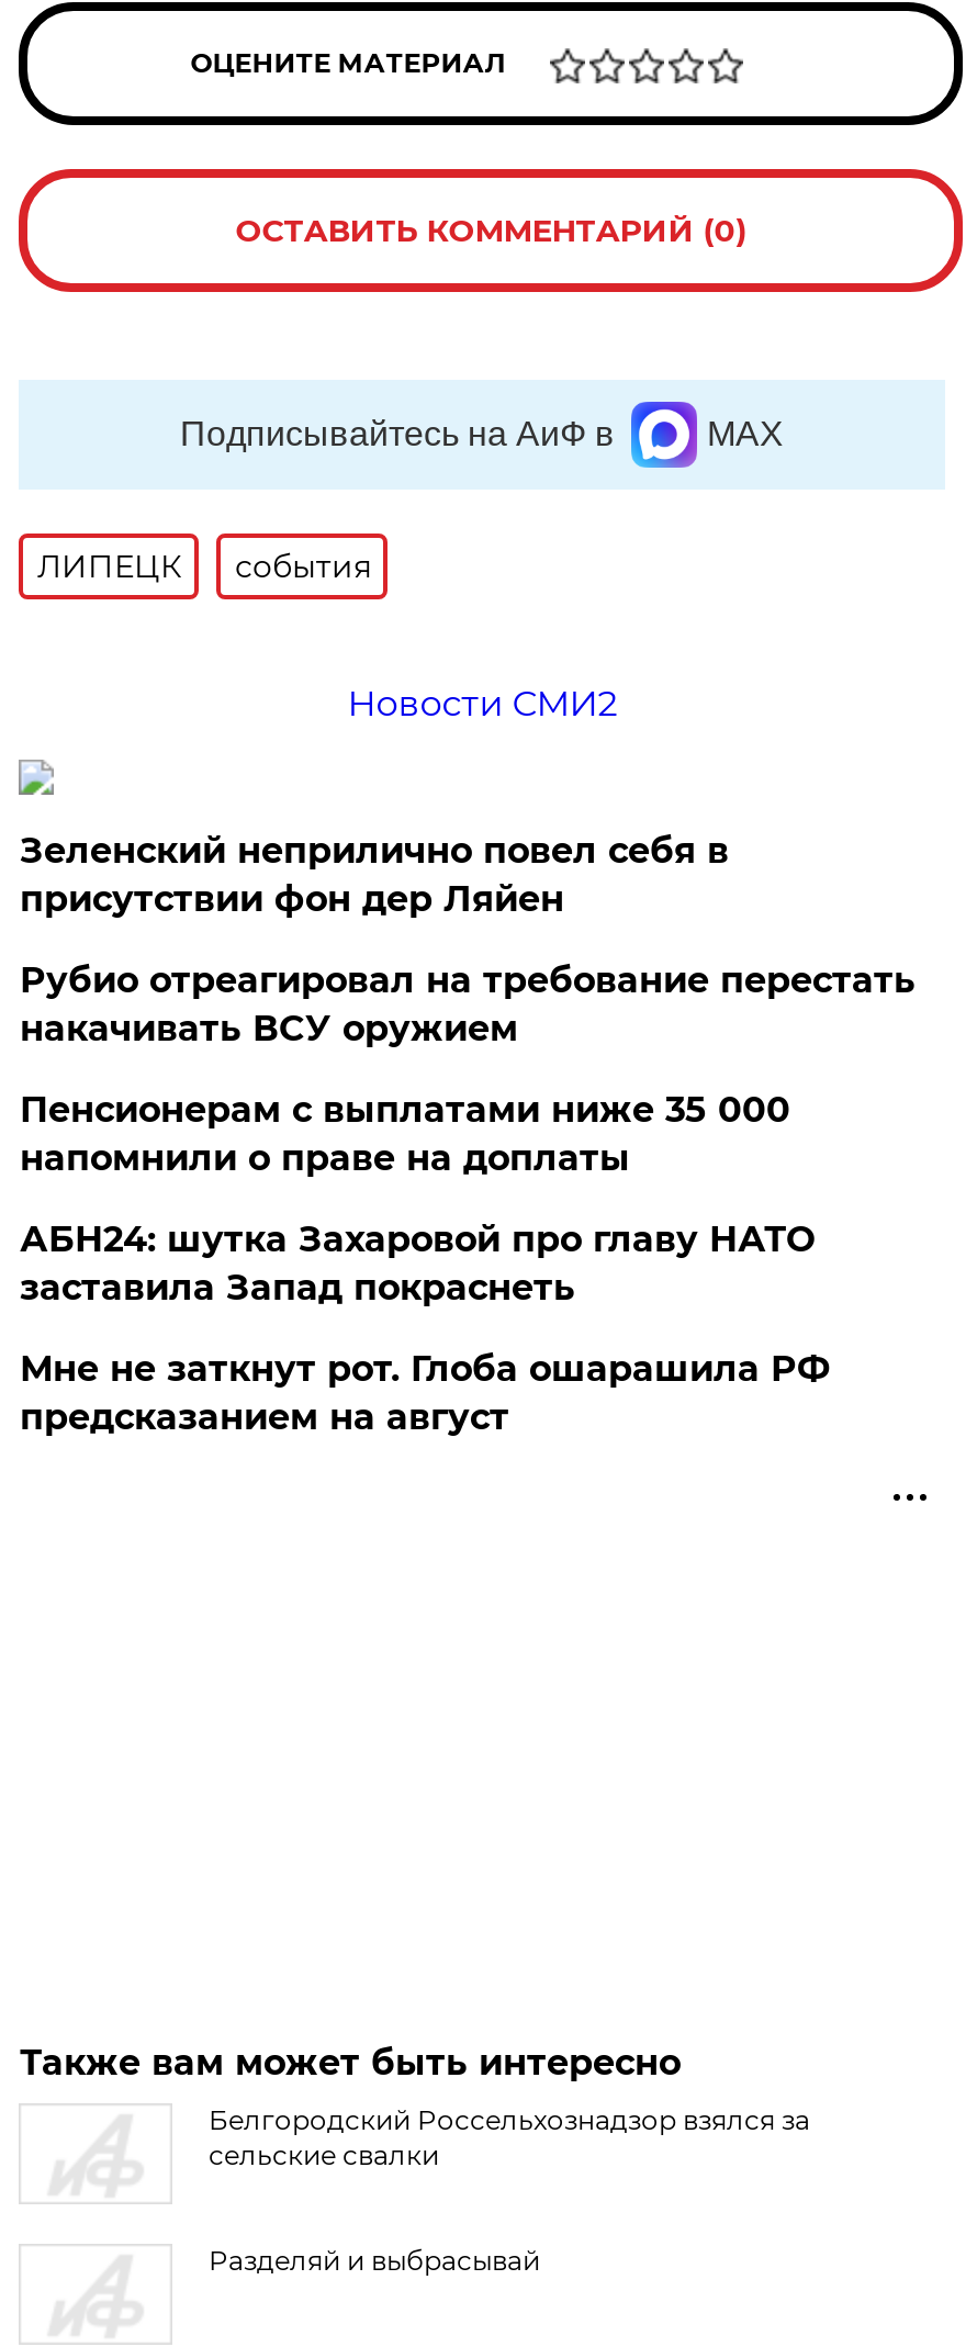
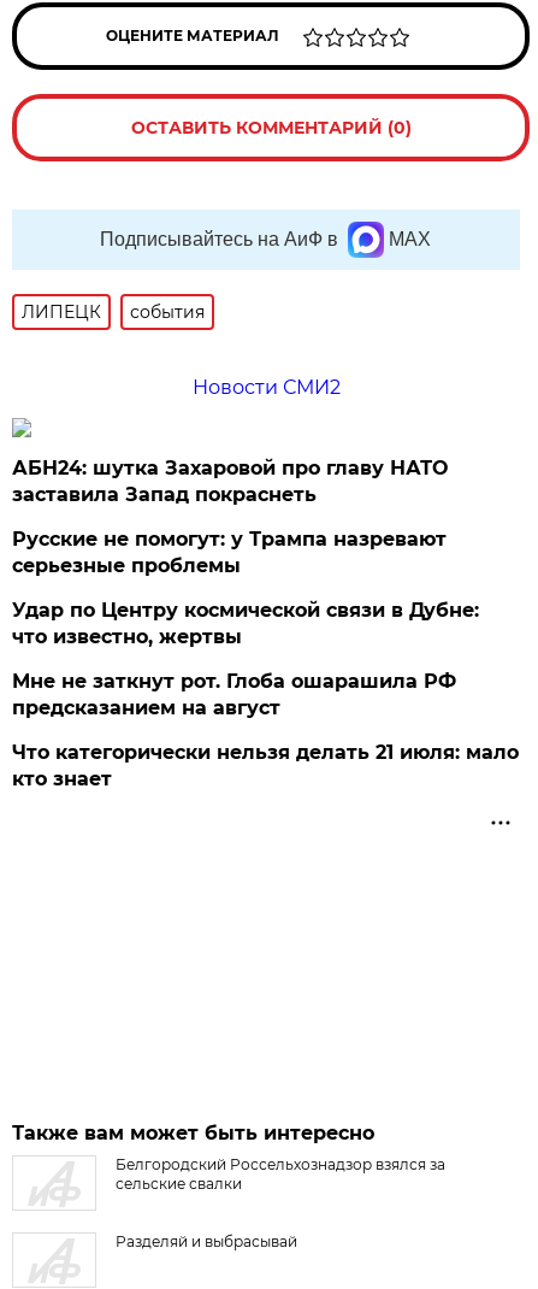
- Зеленский неприлично повел cебя в
- присутствии фон дер Ляйен
- Рубио отреагировал на требование перестать
- накачивать ВСУ оружием
- Пенсионерам с выплатами ниже 35 000
- напомнили о праве на доплаты

moved up: АБН24: шутка Захаровой про главу НАТО | заставила Запад покраснеть

+ Русские не помогут: у Трампа назревают
+ серьезные проблемы
+ Удар по Центру космической связи в Дубне:
+ что известно, жертвы

moved up: Мне не заткнут рот. Глоба ошарашила РФ | предсказанием на август

+ Что категорически нельзя делать 21 июля: мало
+ кто знает
